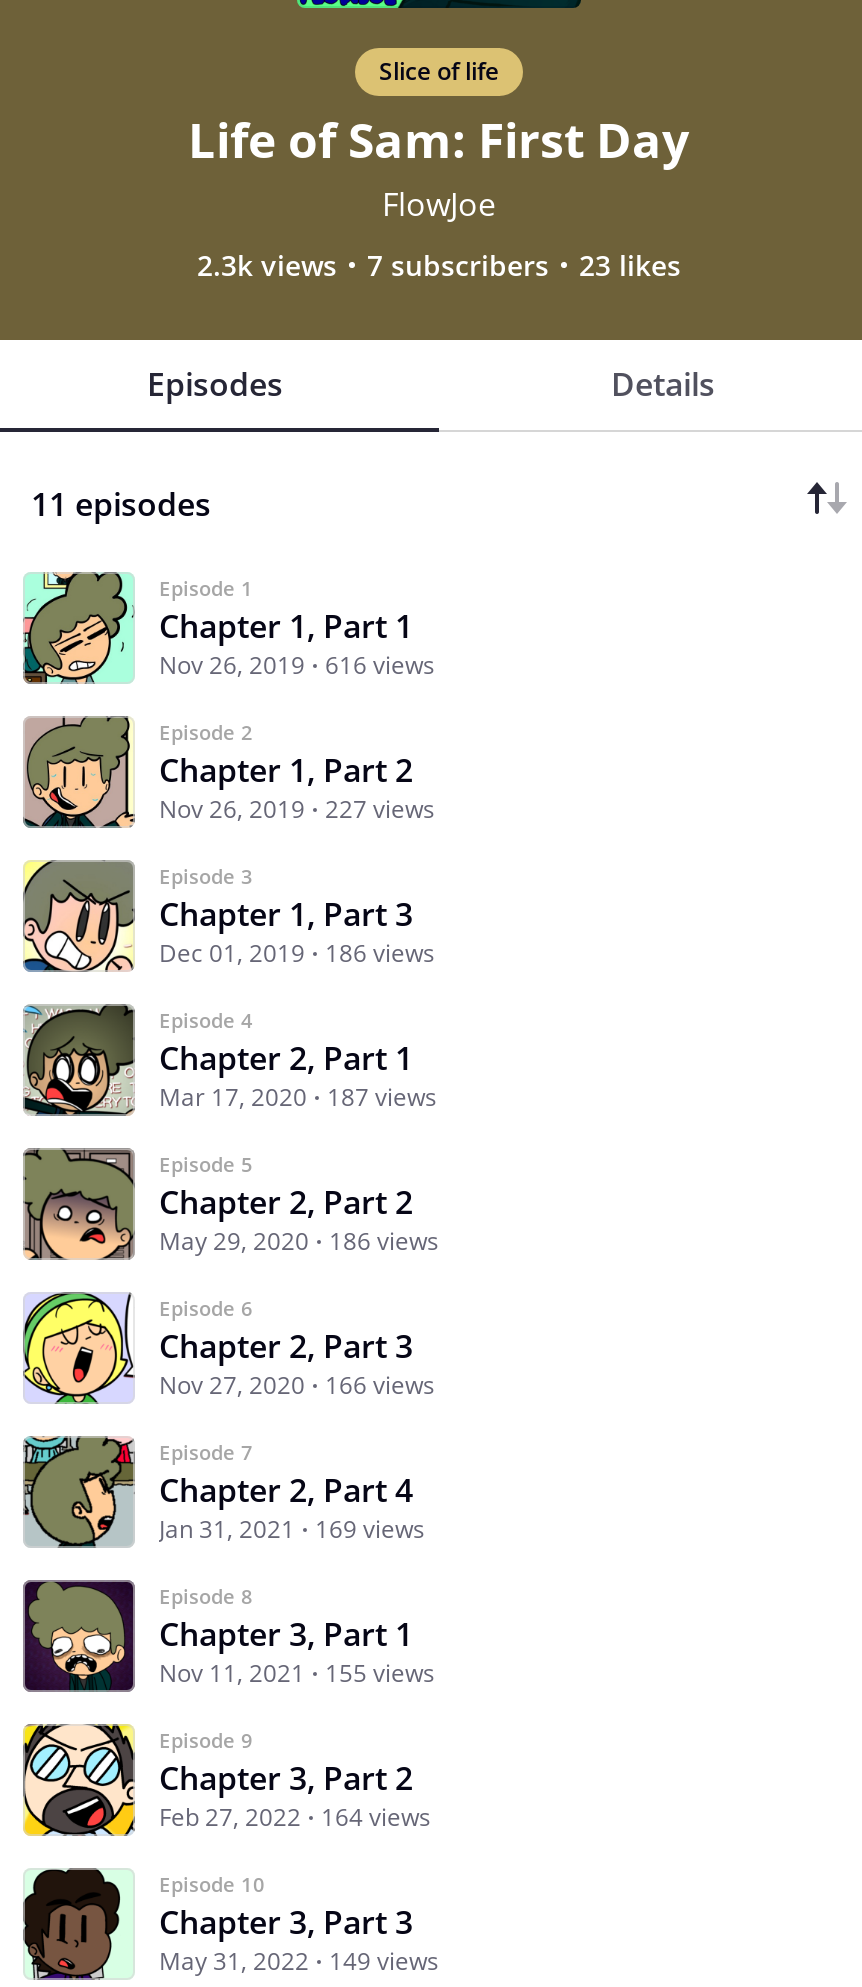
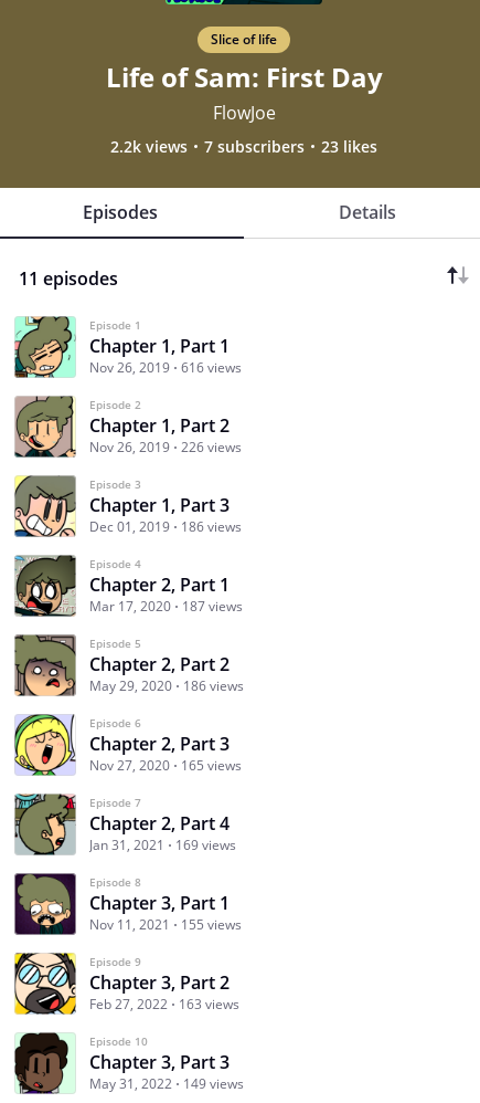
- 2.3k views 7 subscribers 23 likes
+ 2.2k views 7 subscribers 23 likes

- Nov 26, 2019 227 views
+ Nov 26, 2019 226 views

- Nov 27, 2020 166 views
+ Nov 27, 2020 165 views

- Feb 27, 2022 164 views
+ Feb 27, 2022 163 views
